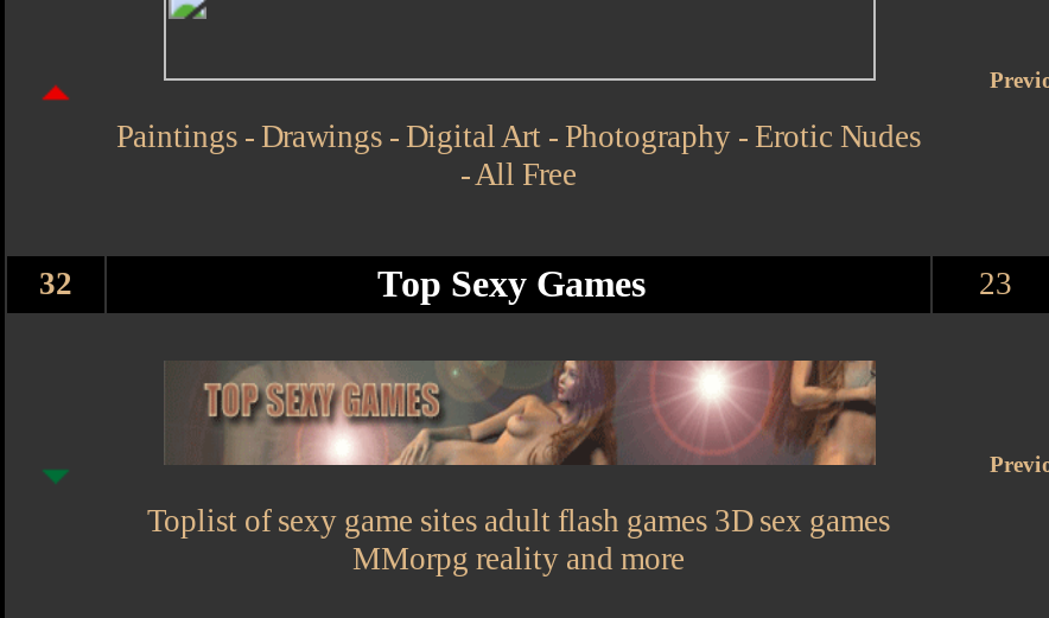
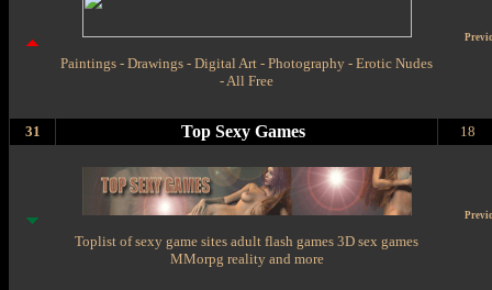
- 32
+ 31

- 23
+ 18
